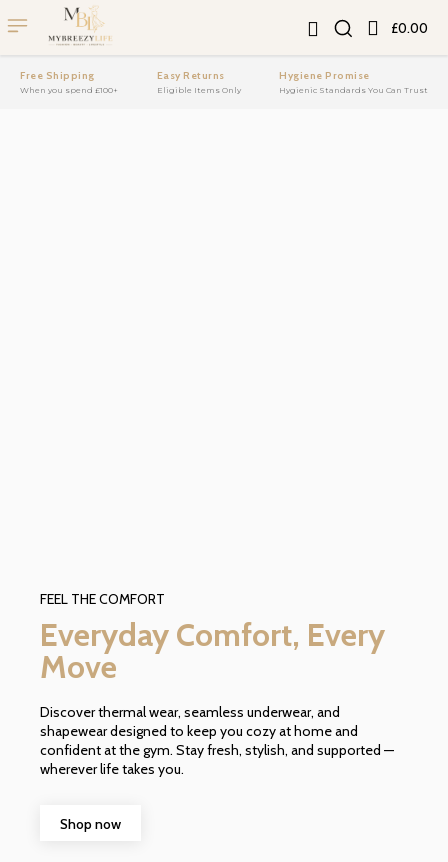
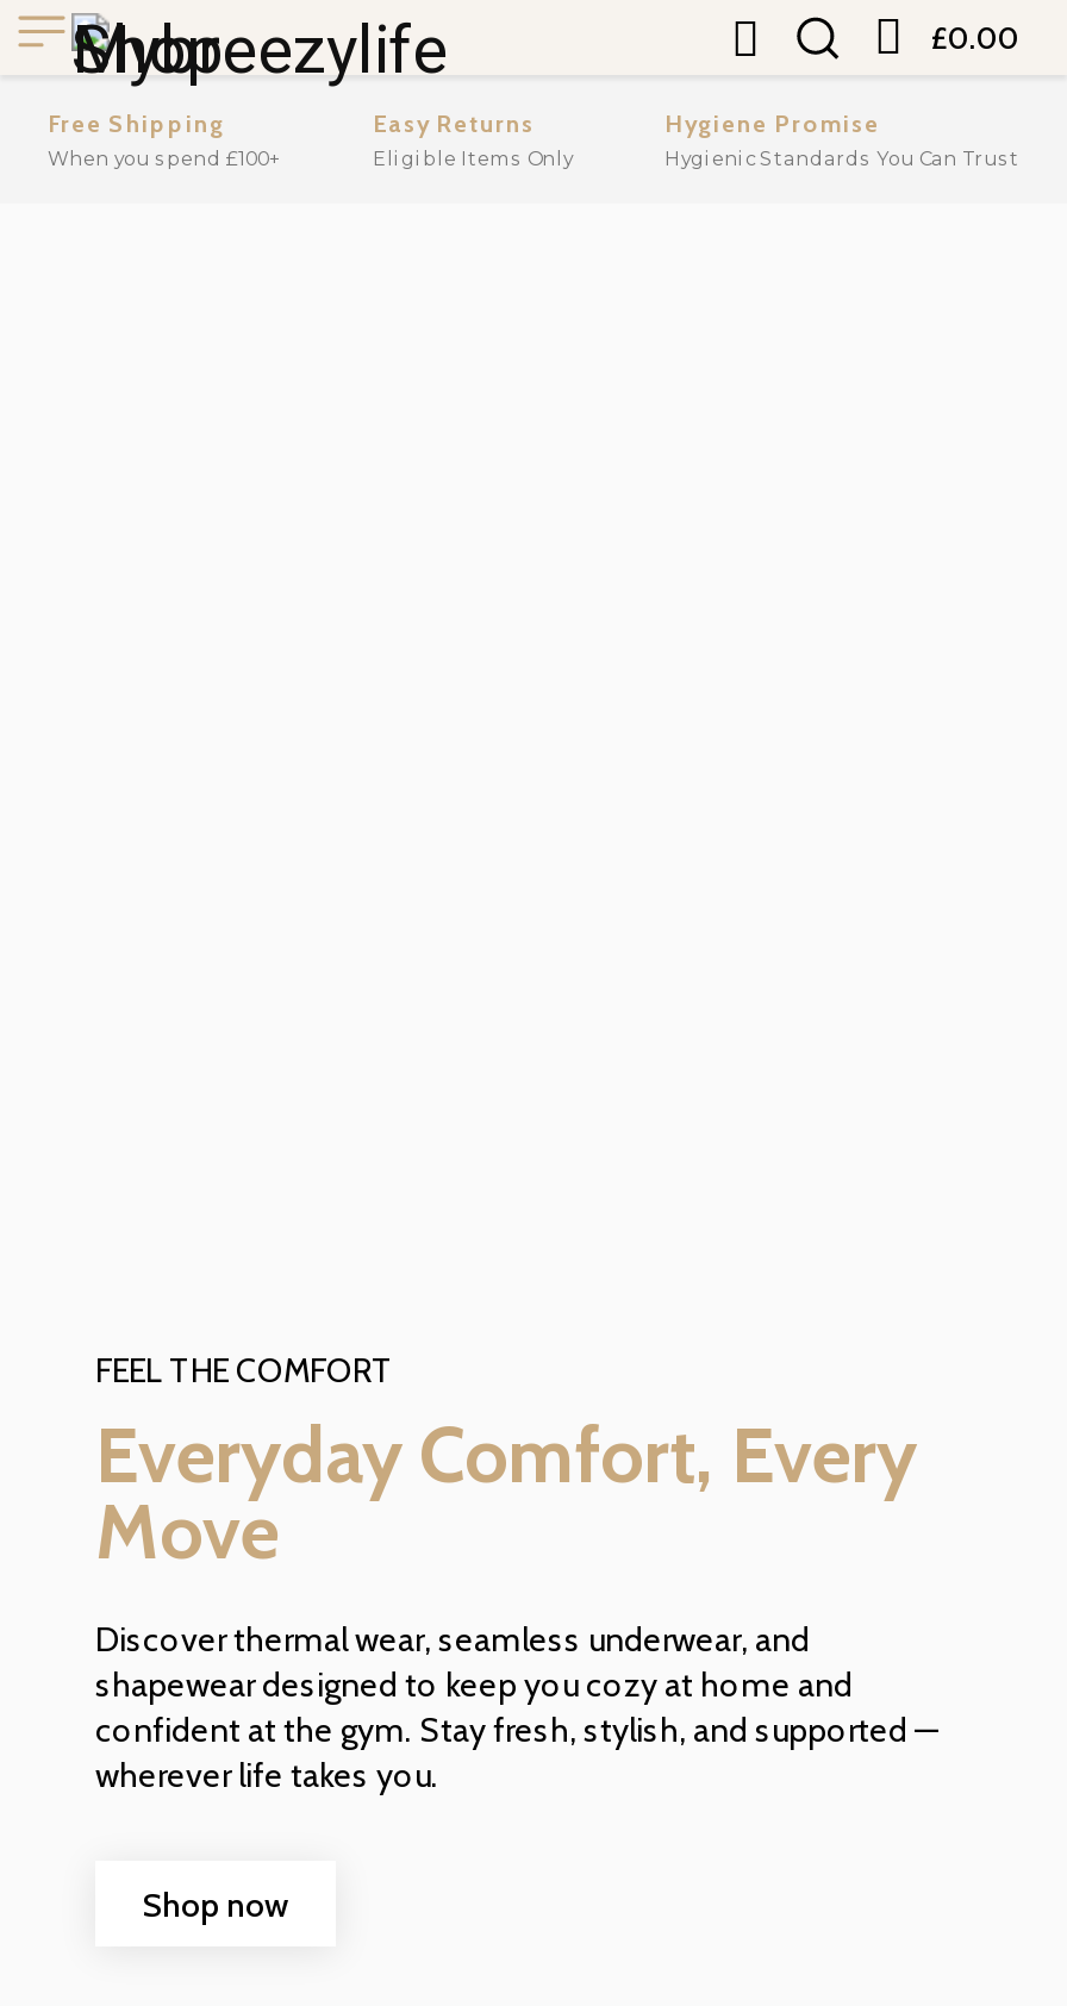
- [image]
+ [image]
